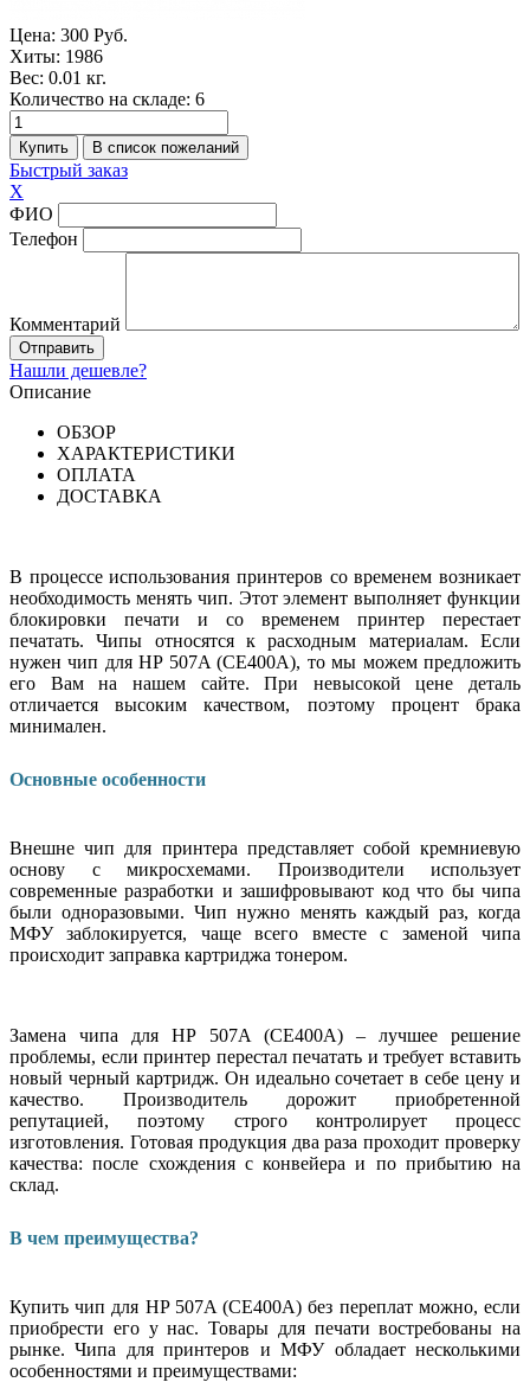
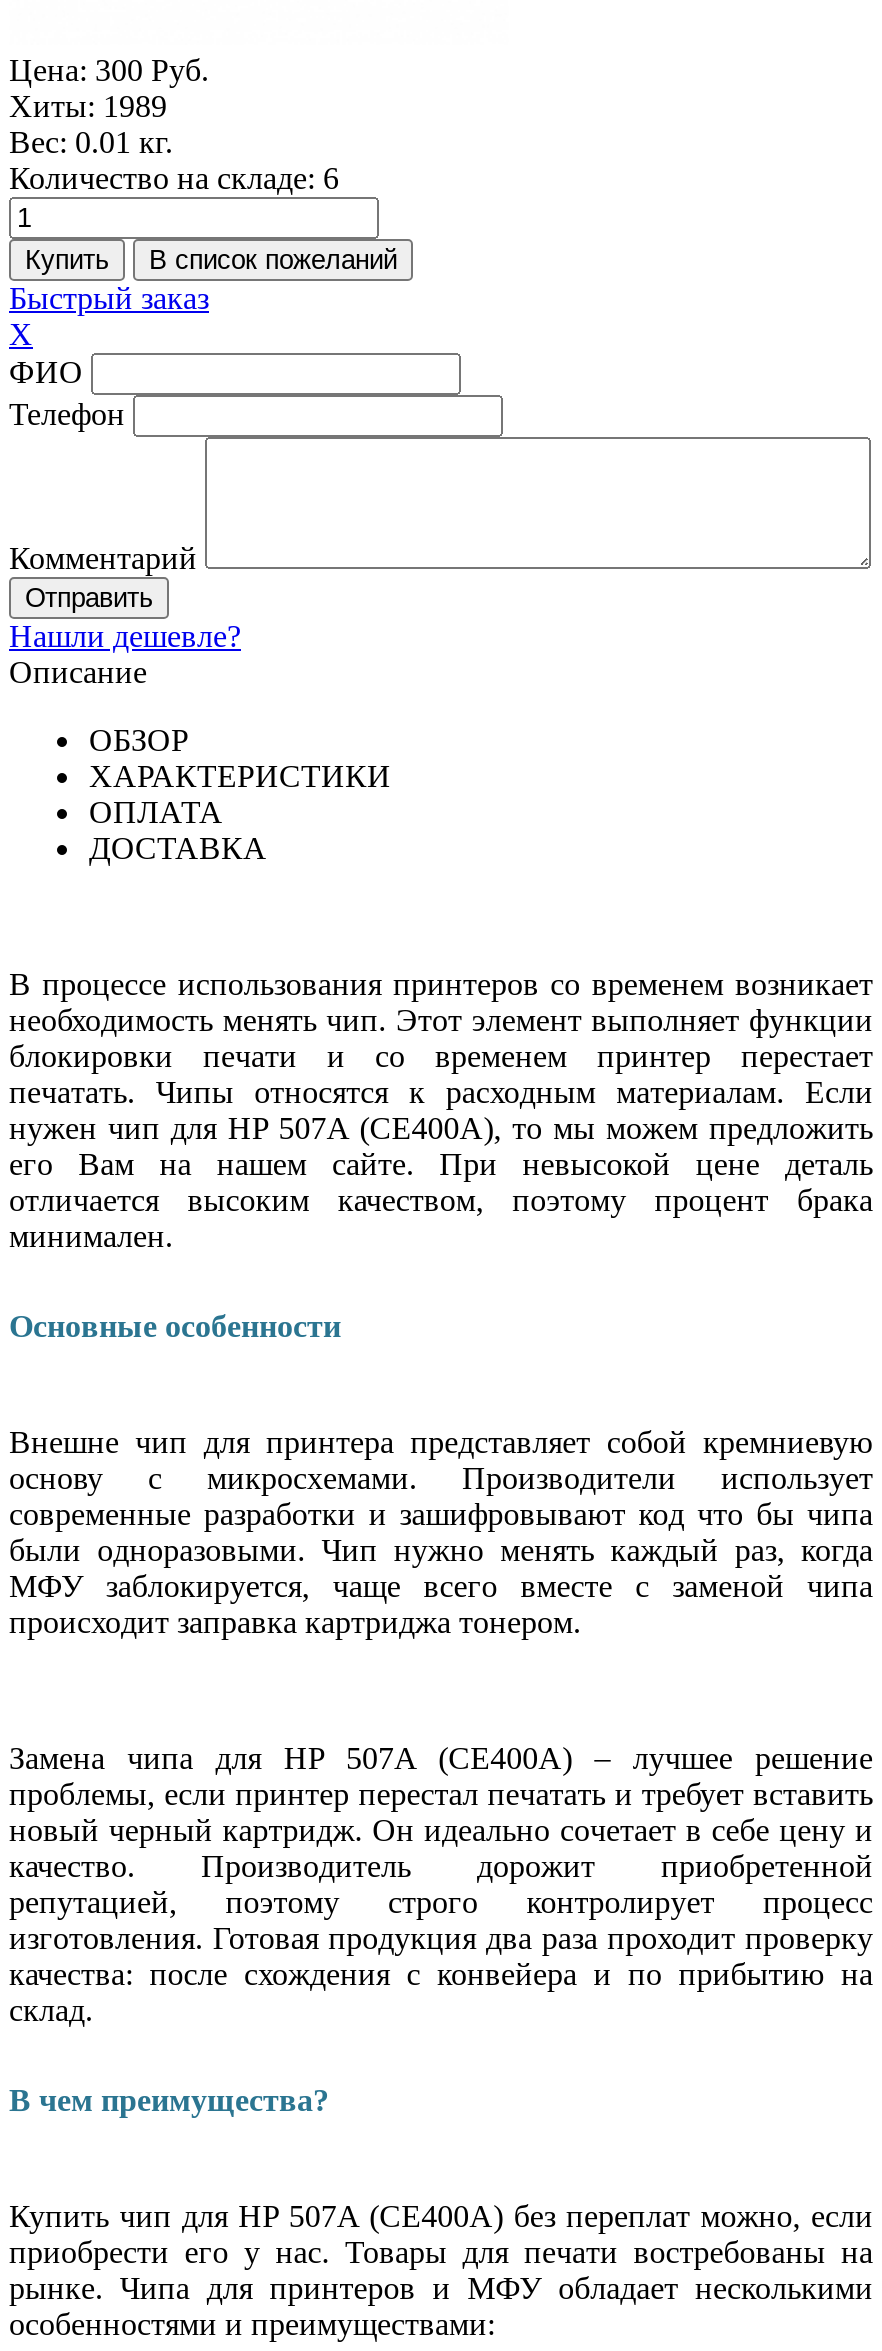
- Хиты: 1986
+ Хиты: 1989
